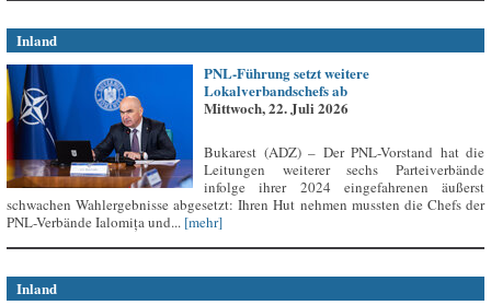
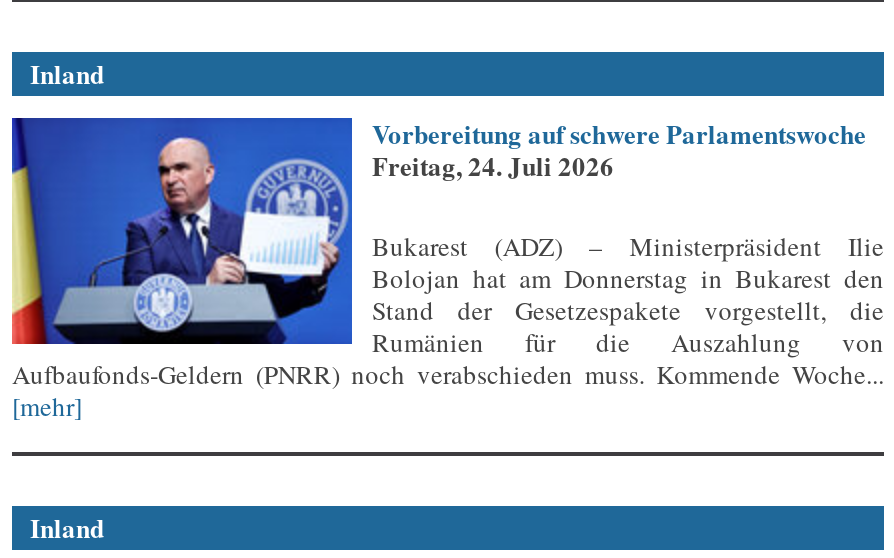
- [image]
- Bukarest (ADZ) – Der PNL-Vorstand hat die
- Leitungen weiterer sechs Parteiverbände
- infolge ihrer 2024 eingefahrenen äußerst
- schwachen Wahlergebnisse abgesetzt: Ihren Hut nehmen mussten die Chefs der
- PNL-Verbände Ialomița und... [mehr]
+ [image]
+ Bukarest (ADZ) – Ministerpräsident Ilie
+ Bolojan hat am Donnerstag in Bukarest den
+ Stand der Gesetzespakete vorgestellt, die
+ Rumänien für die Auszahlung von
+ Aufbaufonds-Geldern (PNRR) noch verabschieden muss. Kommende Woche...
+ [mehr]

- PNL-Führung setzt weitere
- Lokalverbandschefs ab
- Mittwoch, 22. Juli 2026
+ Vorbereitung auf schwere Parlamentswoche
+ Freitag, 24. Juli 2026
